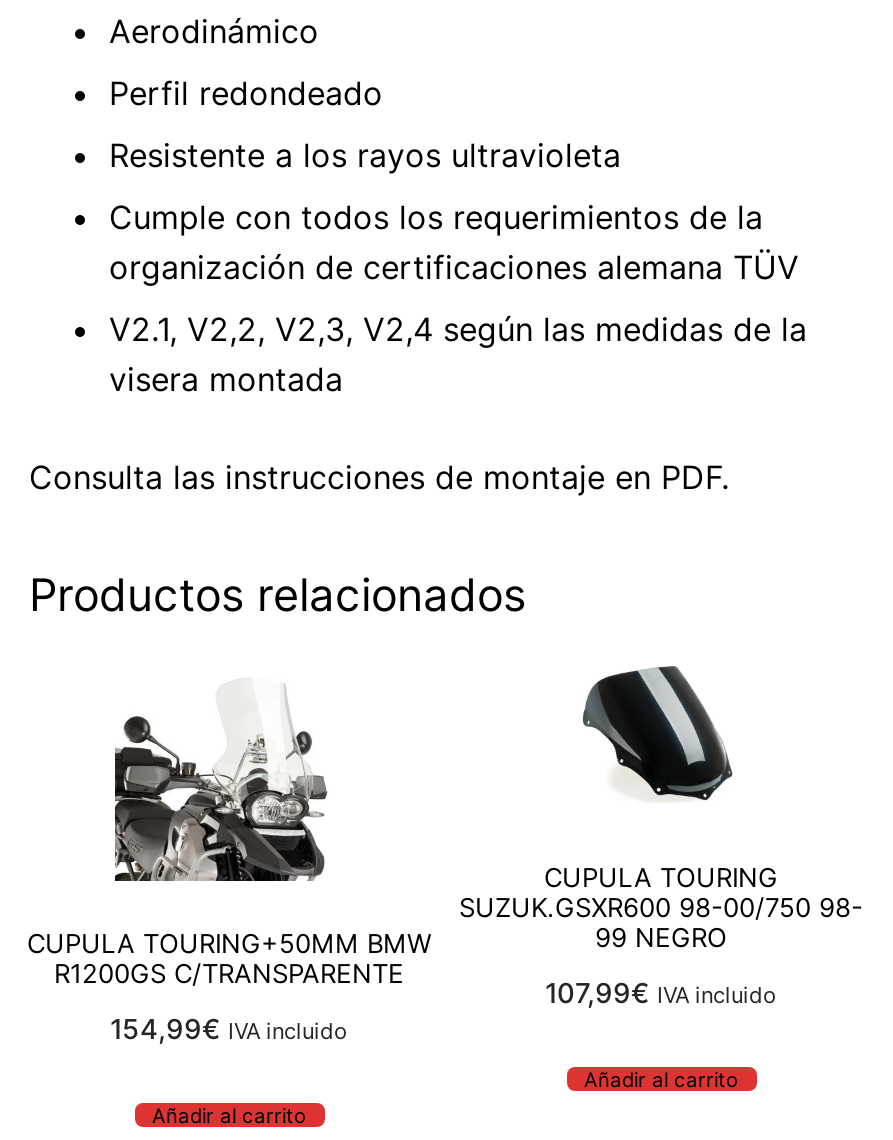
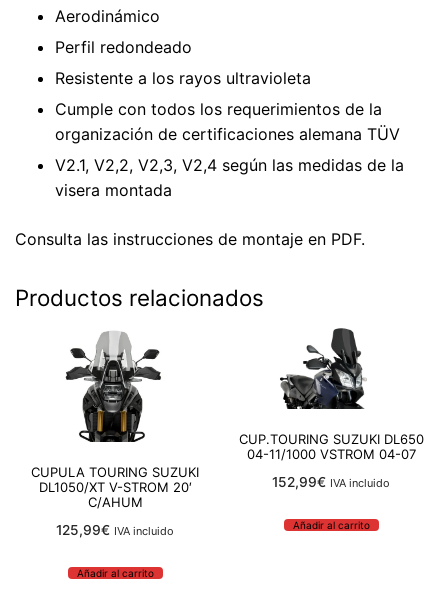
- [image]
- CUPULA TOURING
- SUZUK.GSXR600 98-00/750 98-
- 99 NEGRO
+ [image]
+ CUP.TOURING SUZUKI DL650
+ 04-11/1000 VSTROM 04-07

- [image]
- CUPULA TOURING+50MM BMW
- R1200GS C/TRANSPARENTE
+ [image]
+ CUPULA TOURING SUZUKI
+ DL1050/XT V-STROM 20′
+ C/AHUM

- 107,99€ IVA incluido
+ 152,99€ IVA incluido

- 154,99€ IVA incluido
+ 125,99€ IVA incluido
